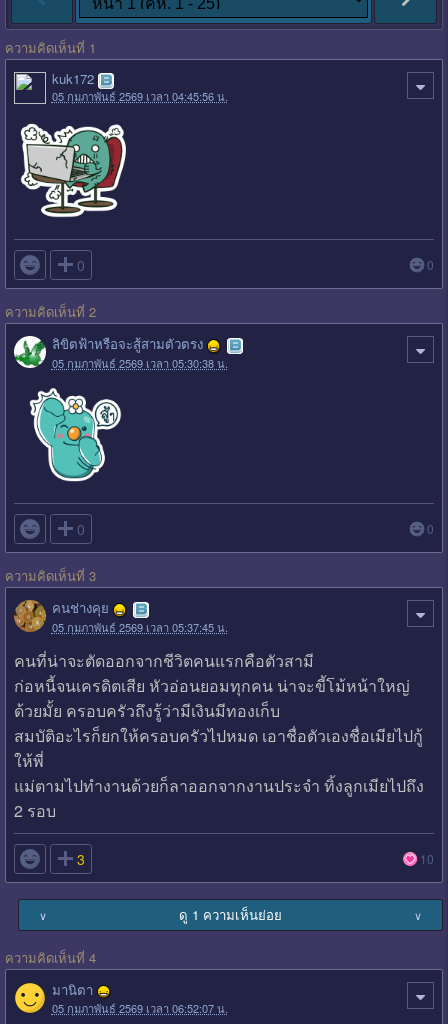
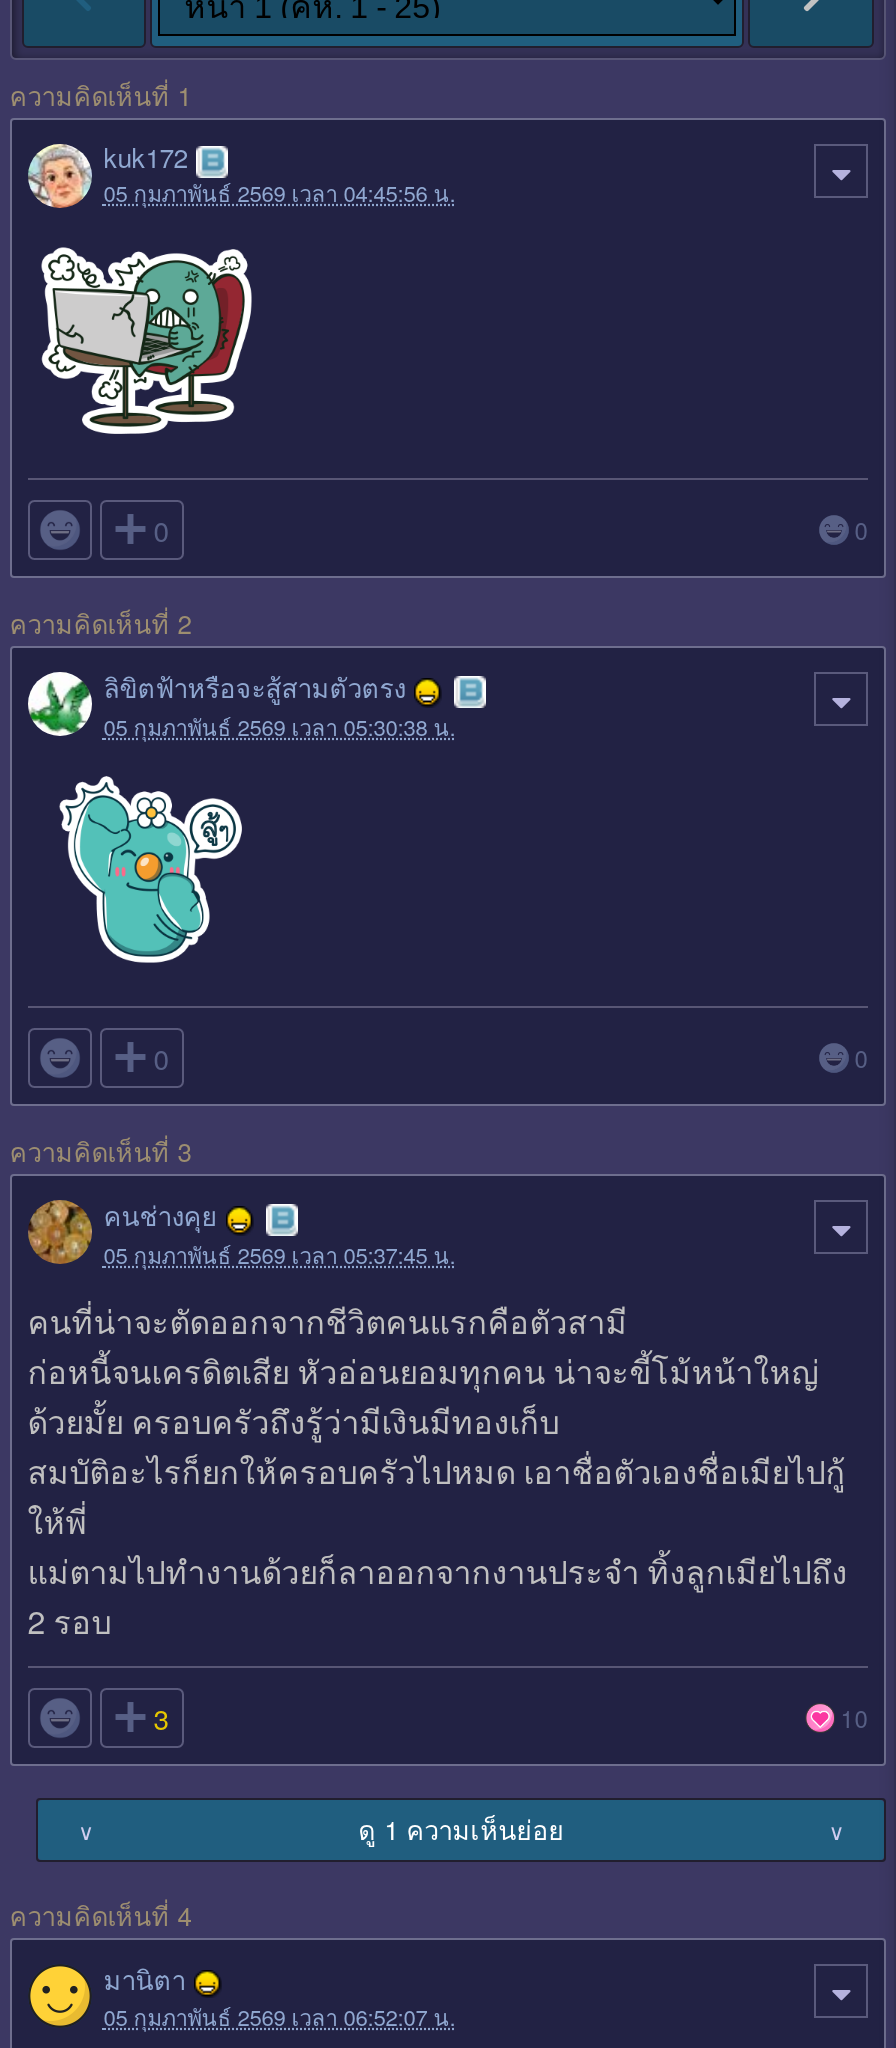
- [image]
+ [image]
